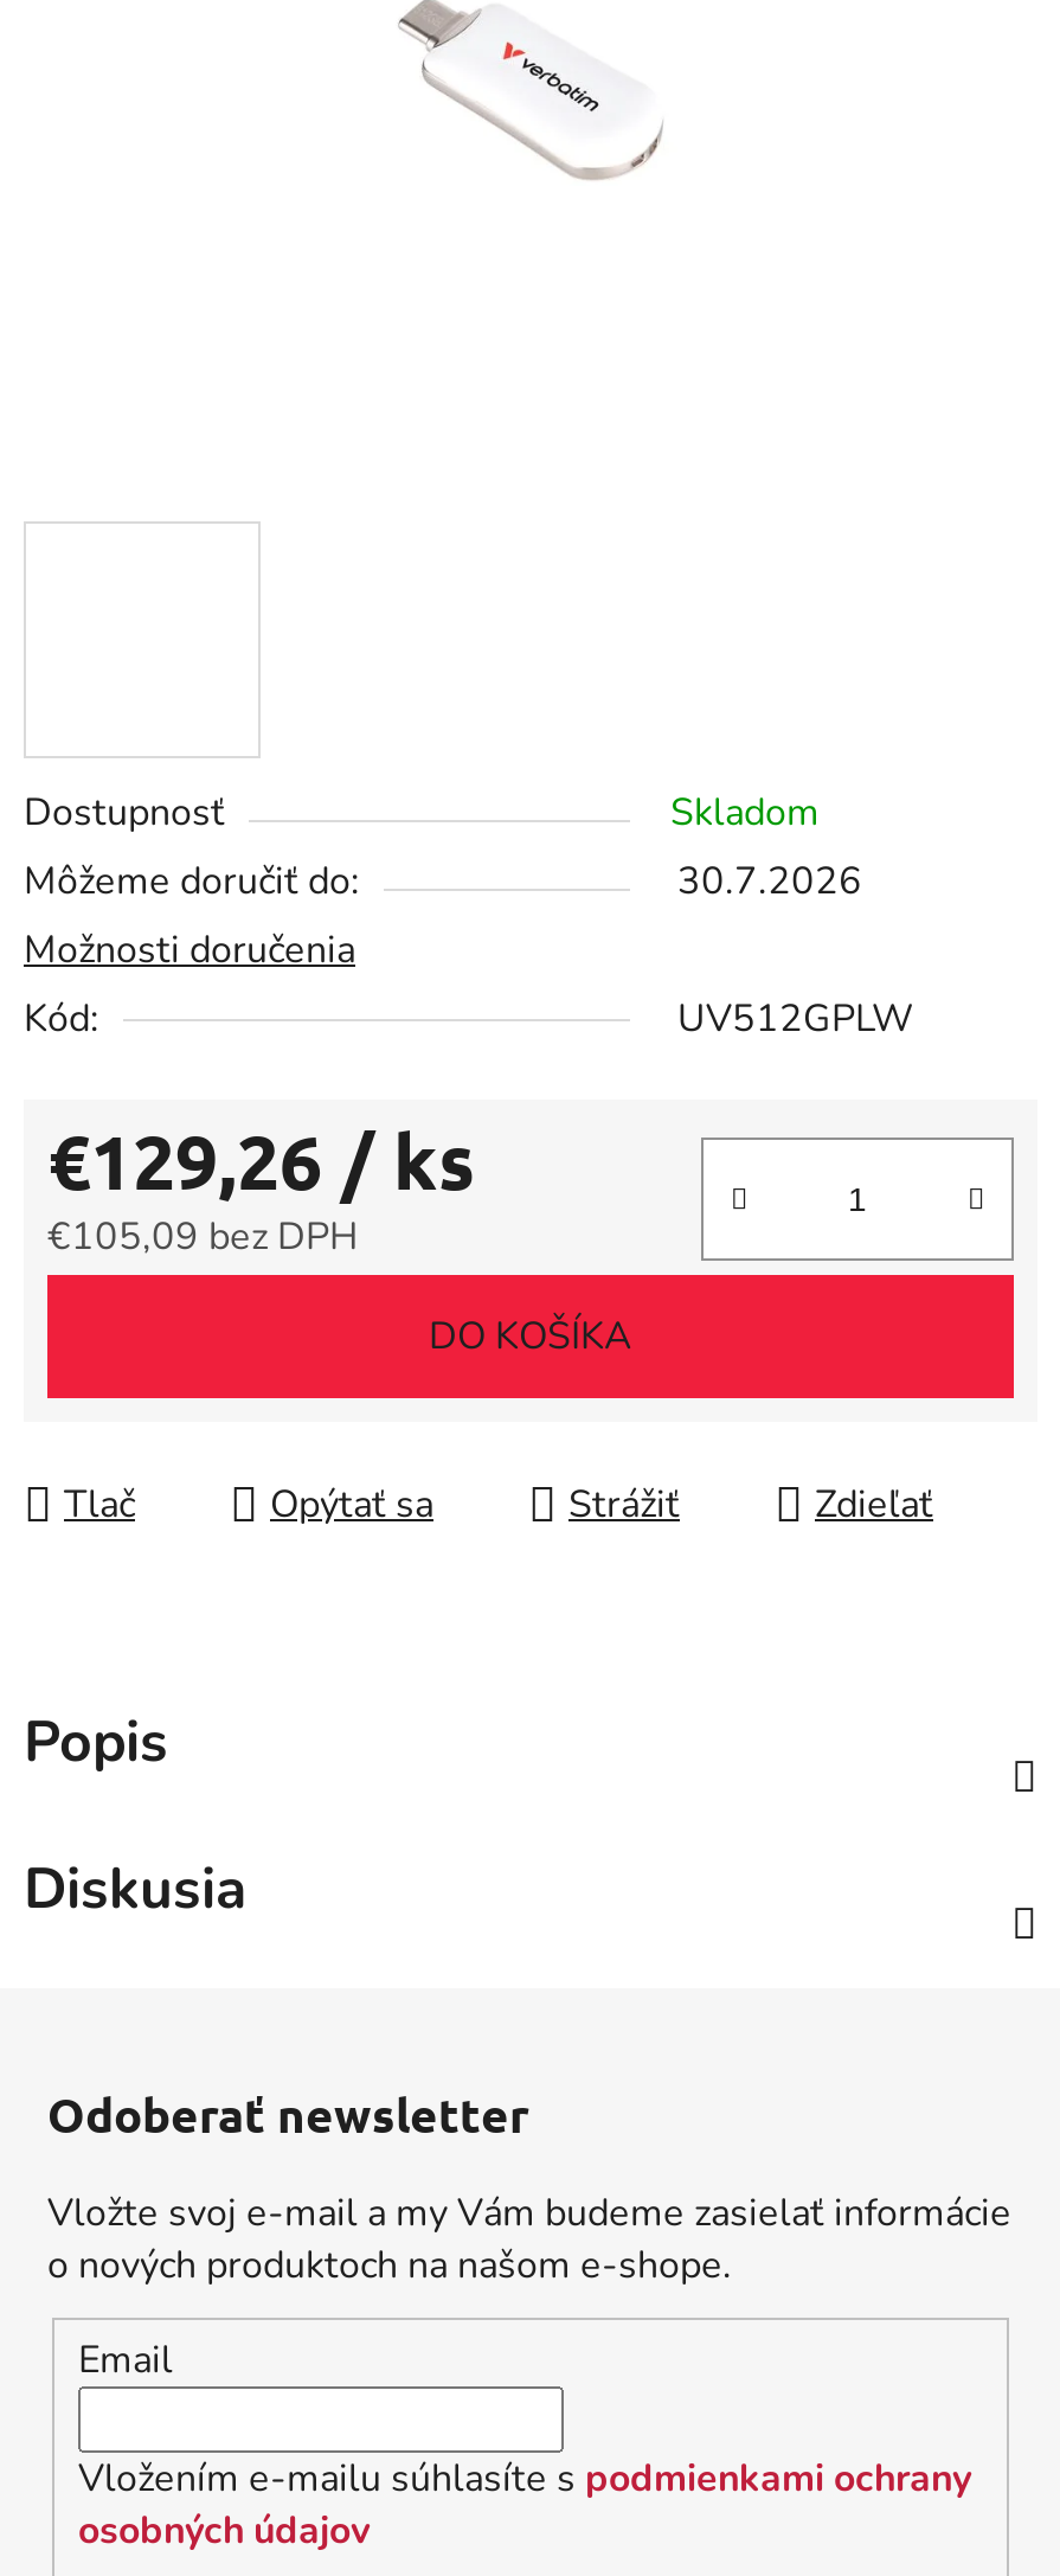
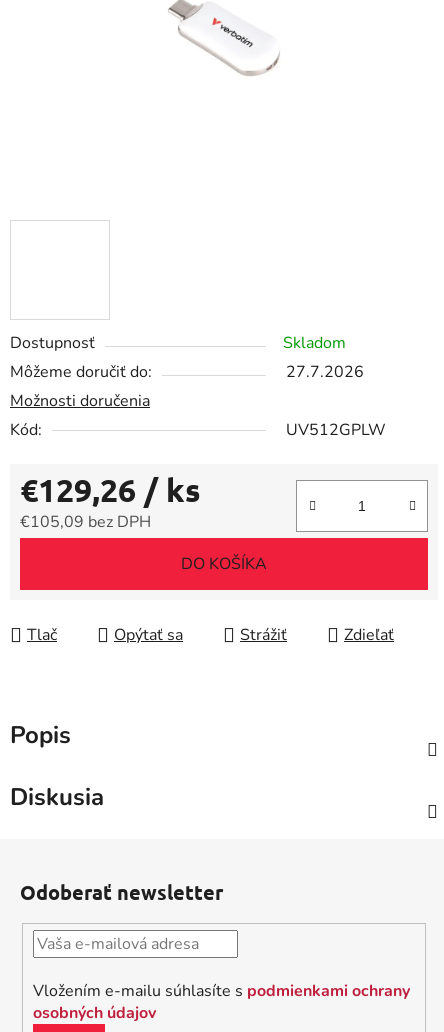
- 30.7.2026
+ 27.7.2026

- Vložte svoj e-mail a my Vám budeme zasielať informácie
- o nových produktoch na našom e-shope.
- Email
